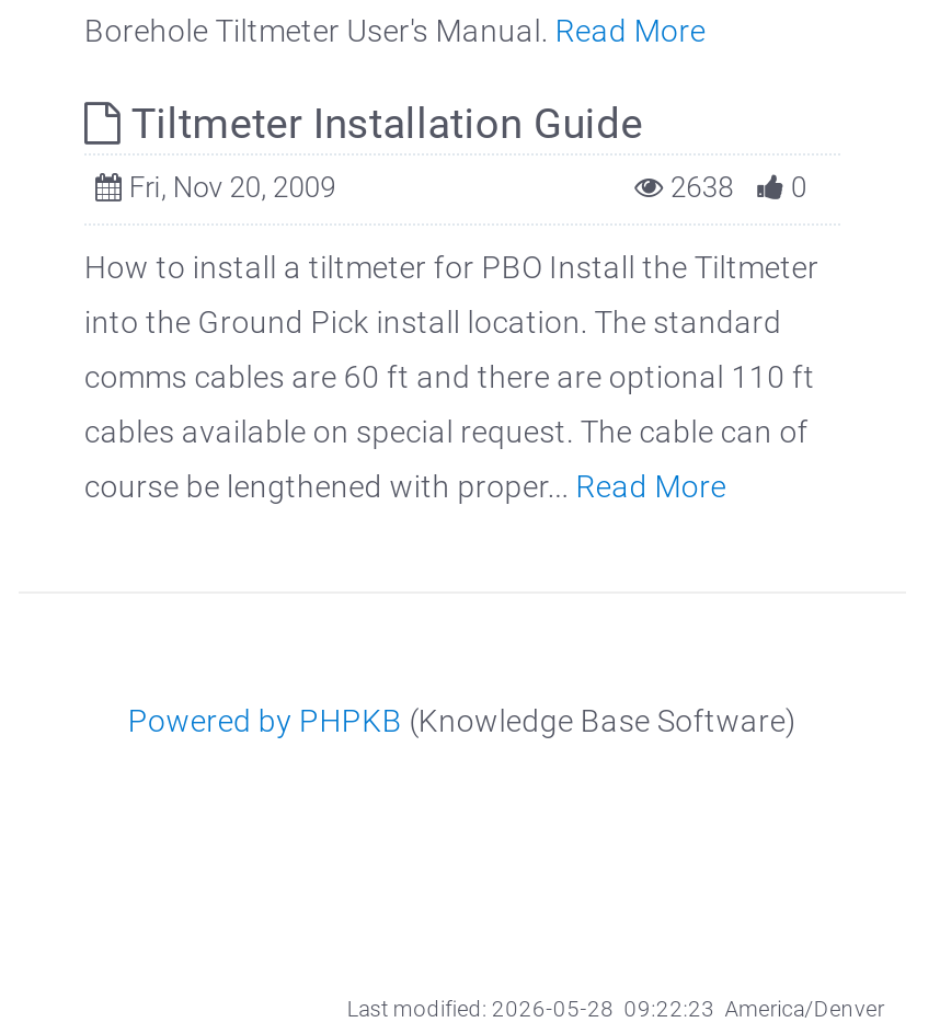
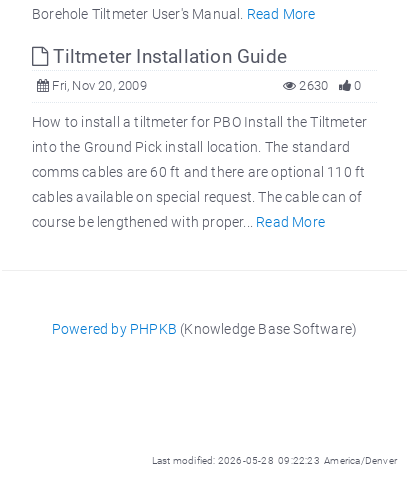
- 2638 0
+ 2630 0
